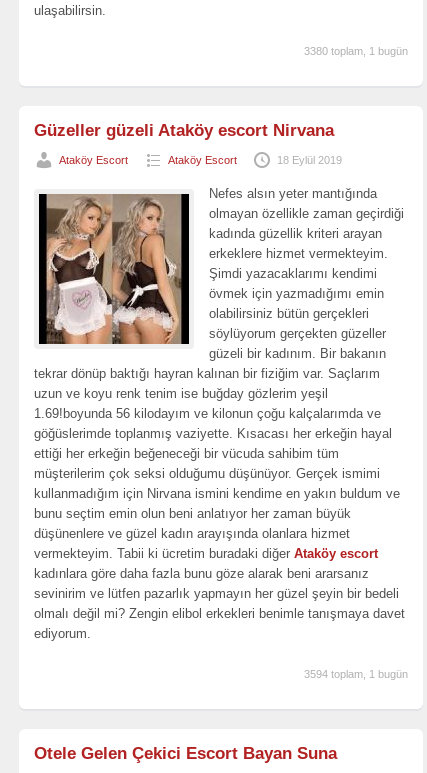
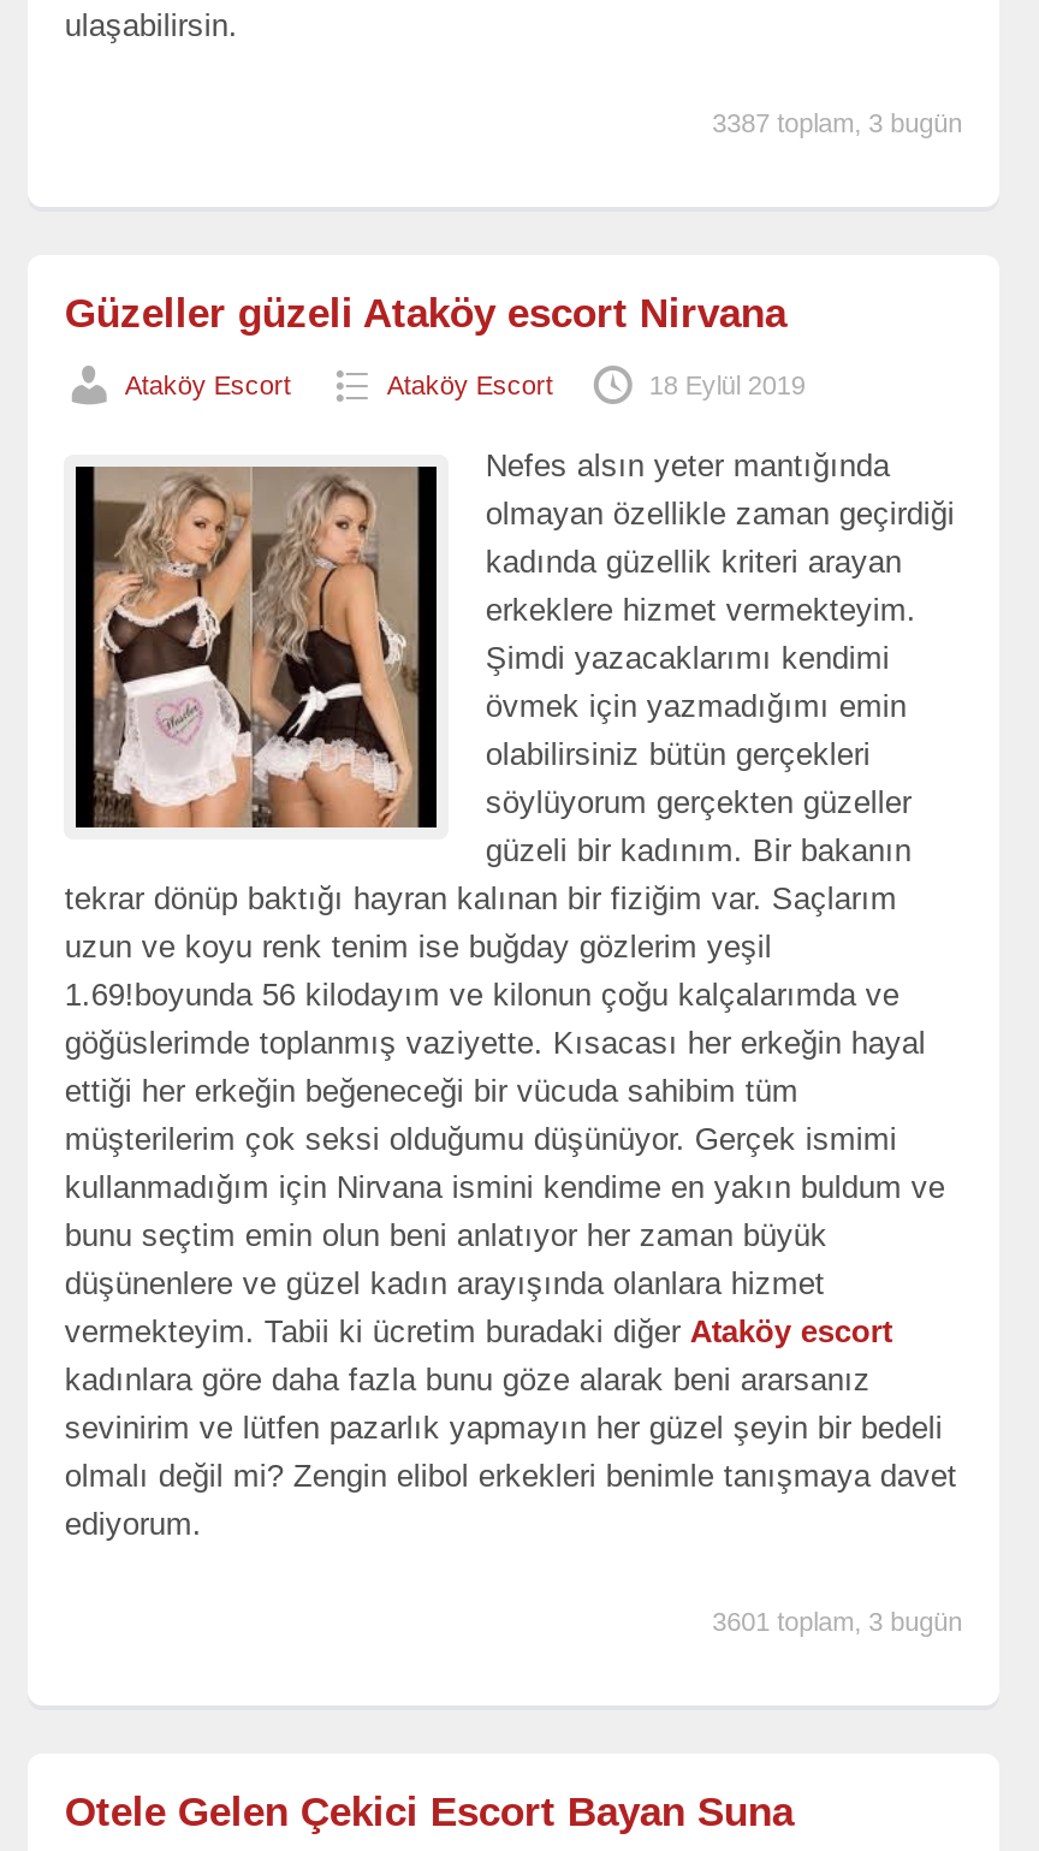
- 3380 toplam, 1 bugün
+ 3387 toplam, 3 bugün

- 3594 toplam, 1 bugün
+ 3601 toplam, 3 bugün
